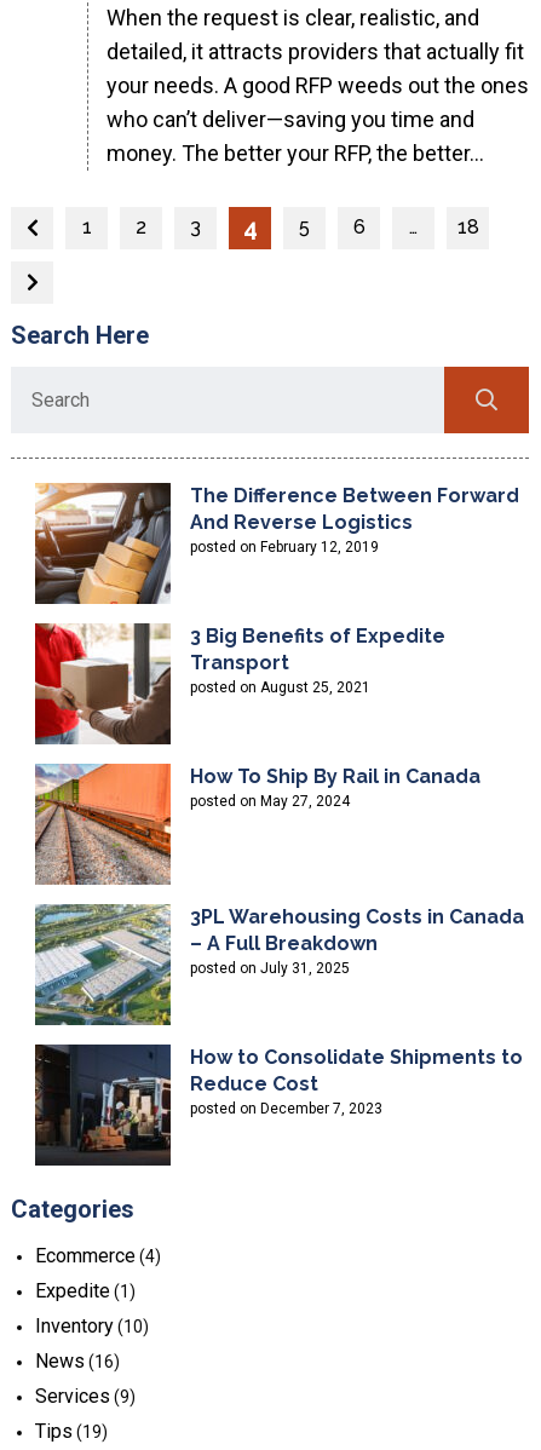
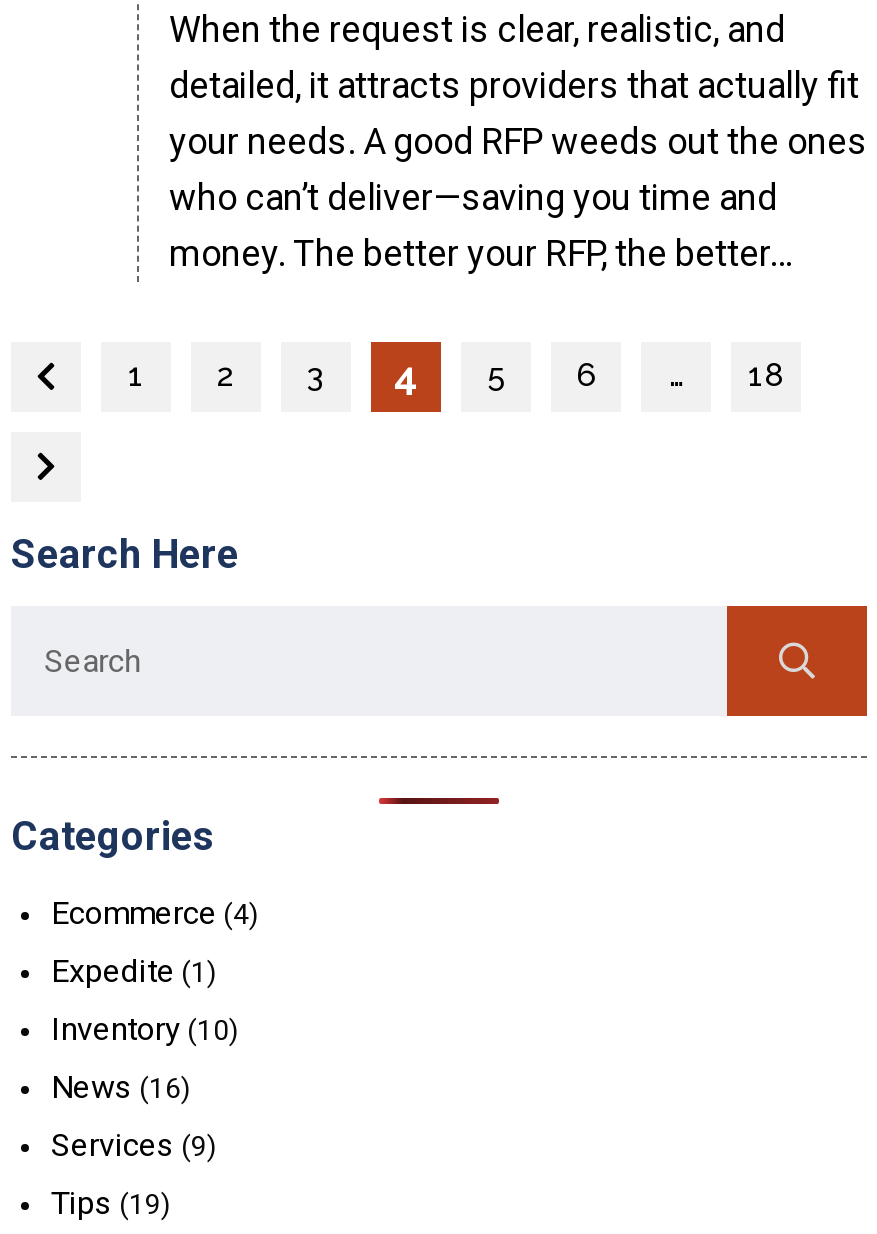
- [image]
- The Difference Between Forward
- And Reverse Logistics
- posted on February 12, 2019

- [image]
- 3 Big Benefits of Expedite
- Transport
- posted on August 25, 2021

- [image]
- How To Ship By Rail in Canada
- posted on May 27, 2024

- [image]
- 3PL Warehousing Costs in Canada
- – A Full Breakdown
- posted on July 31, 2025

- [image]
- How to Consolidate Shipments to
- Reduce Cost
- posted on December 7, 2023
